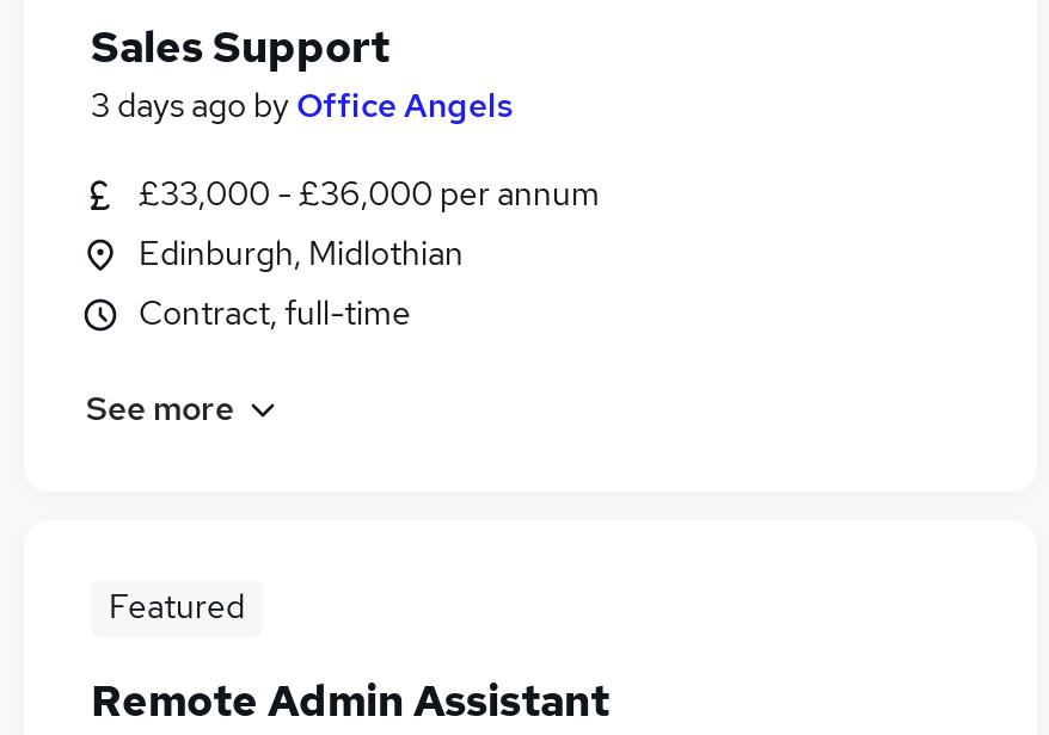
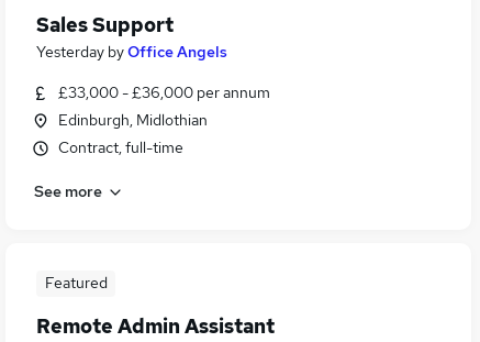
- 3 days ago by Office Angels
+ Yesterday by Office Angels
